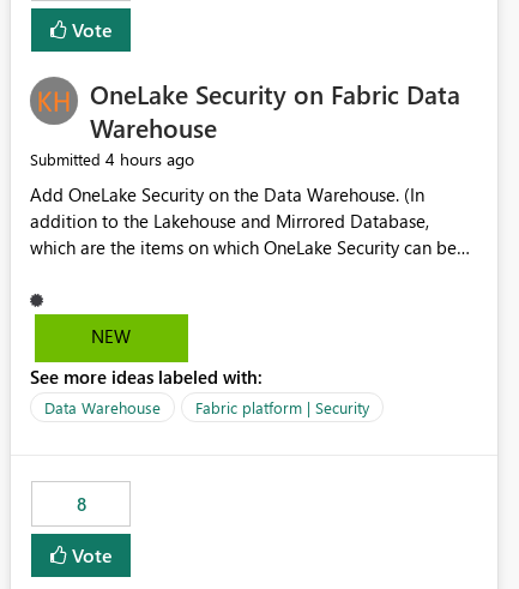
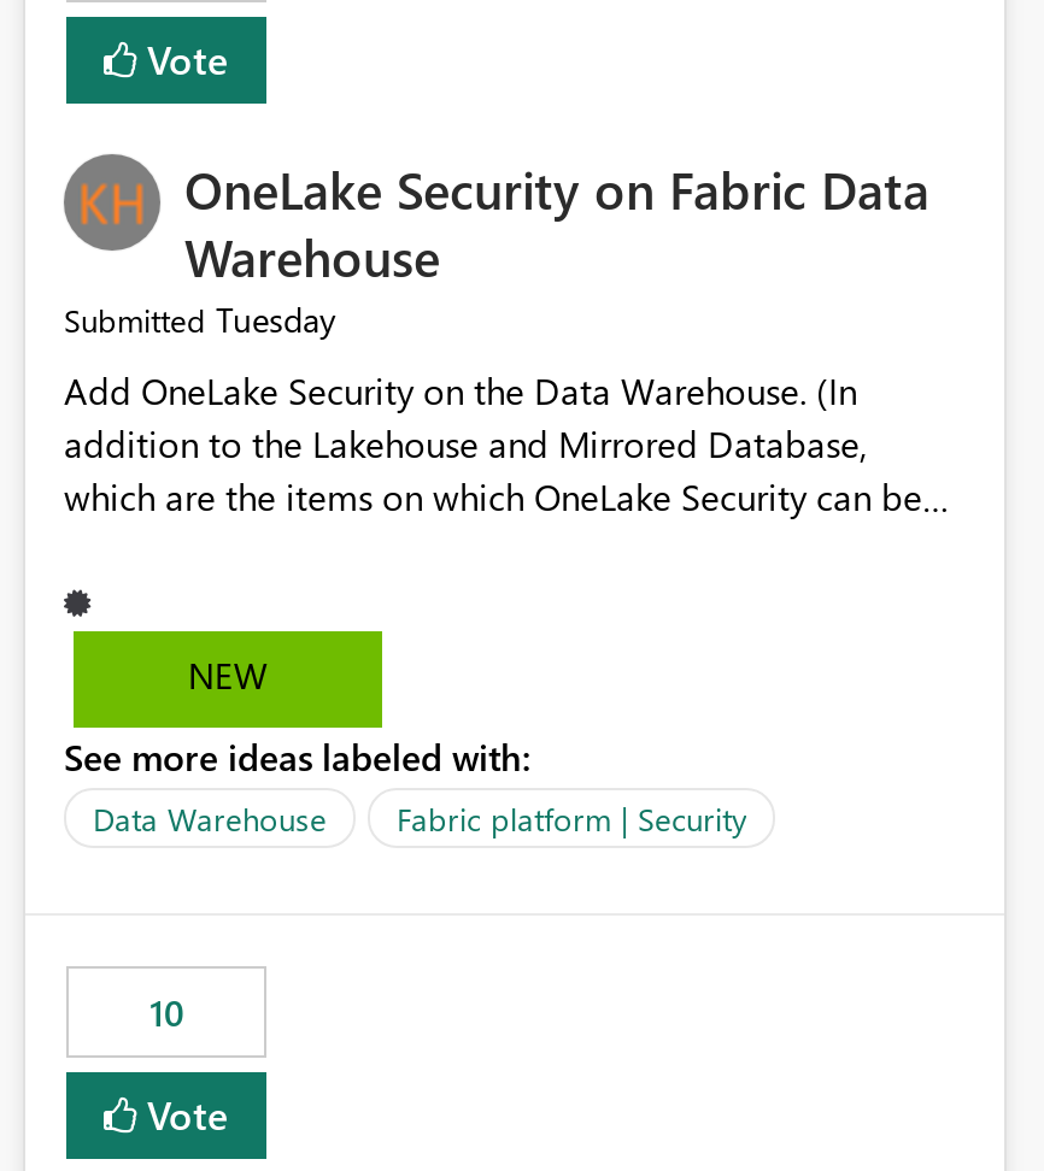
- Submitted 4 hours ago
+ Submitted Tuesday

- 8
+ 10
